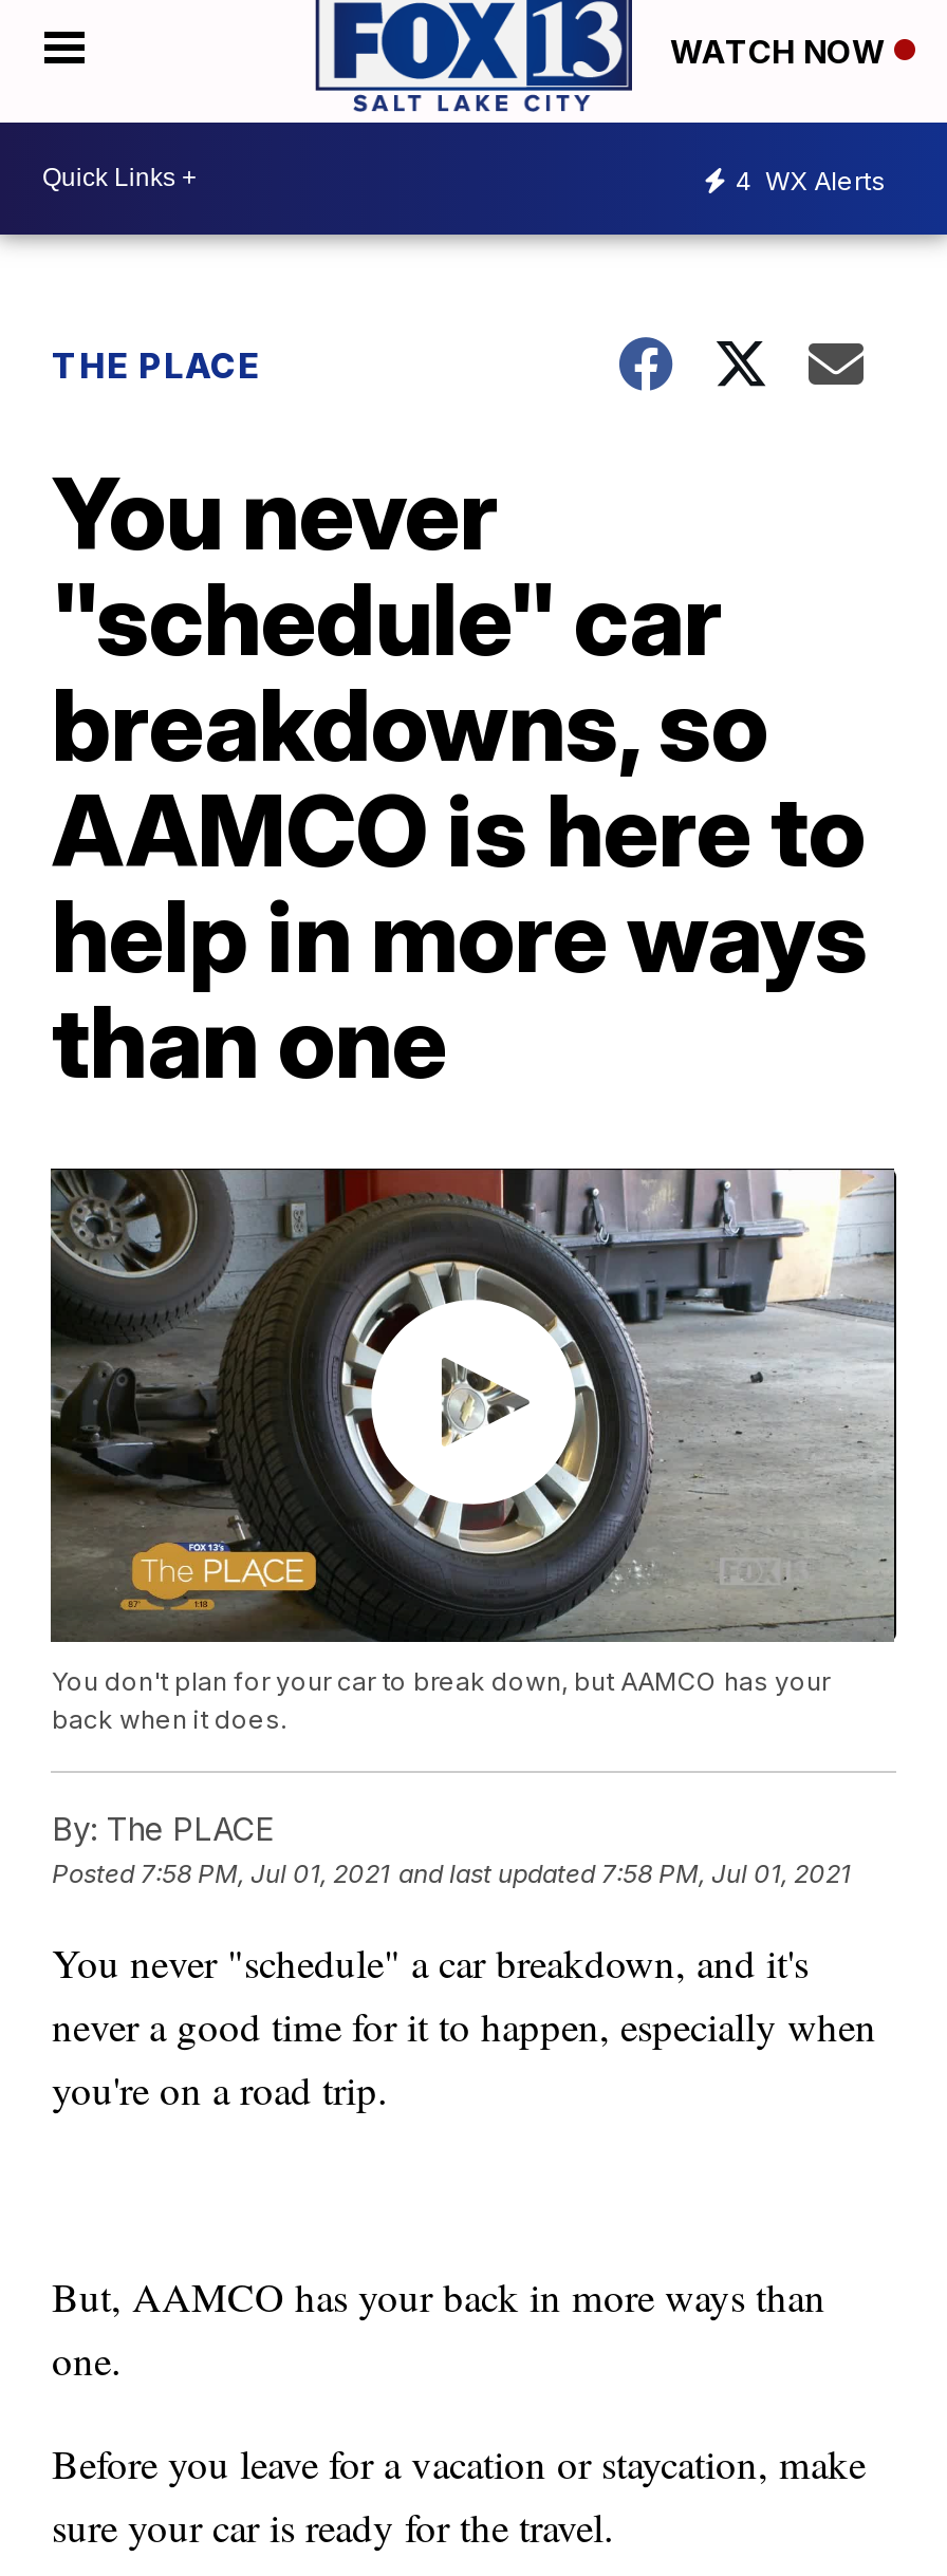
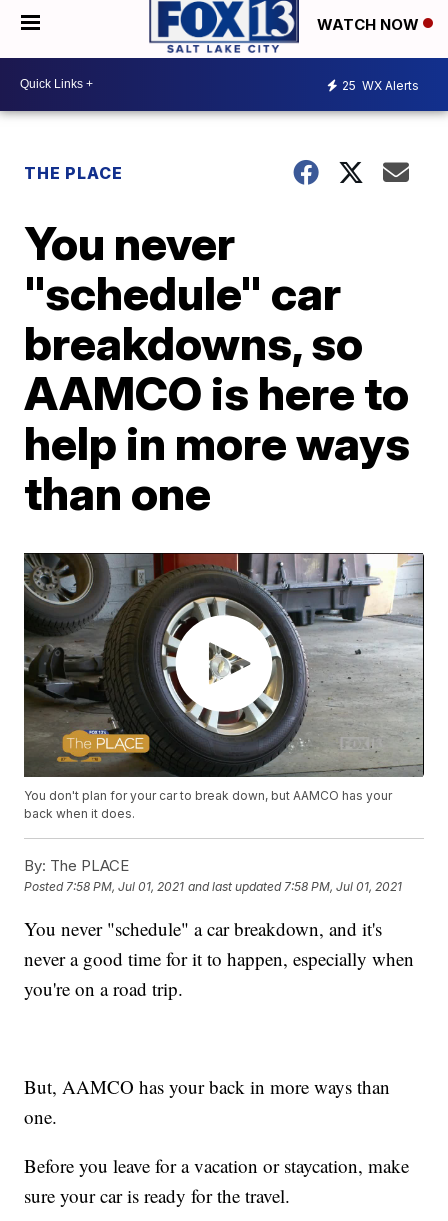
- 4 WX Alerts
+ 25 WX Alerts
